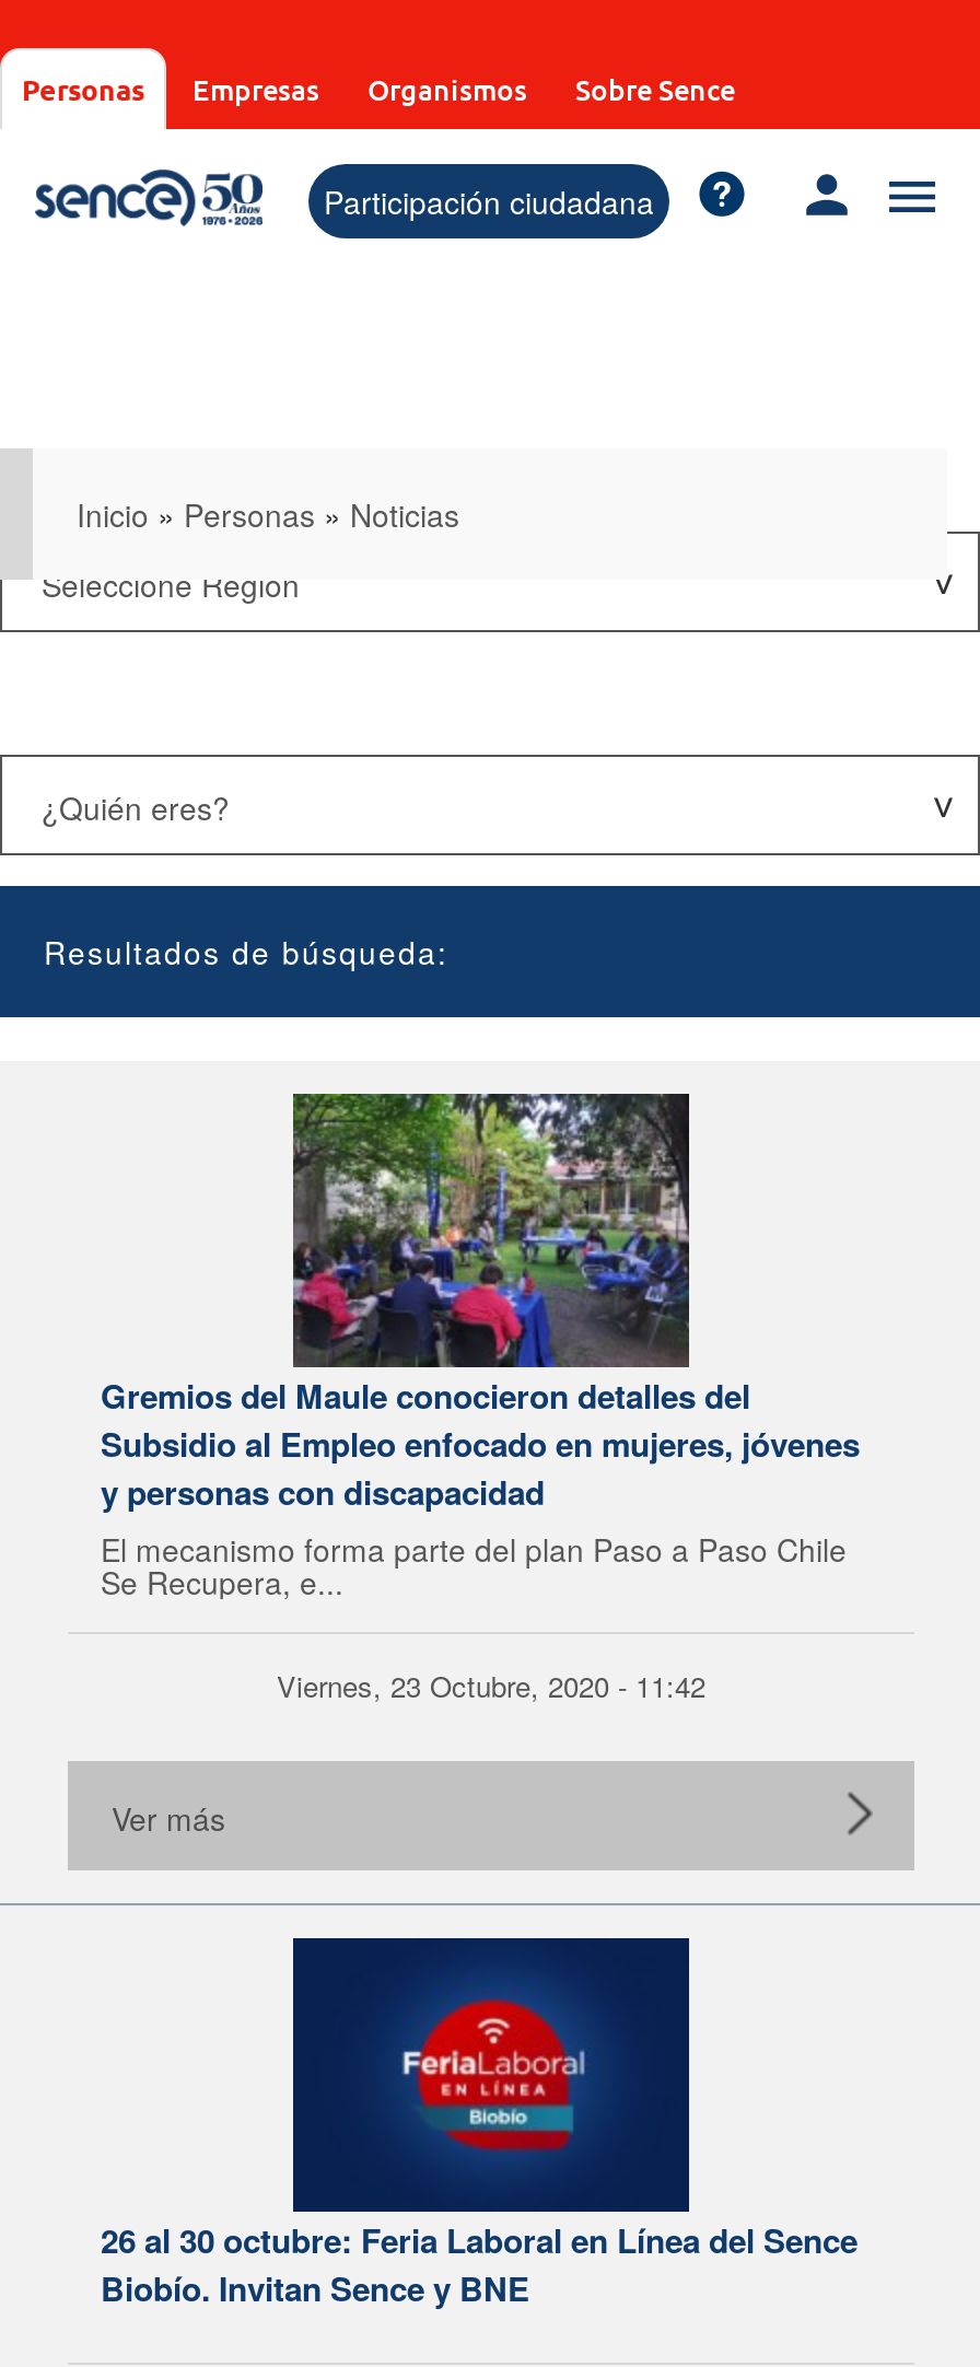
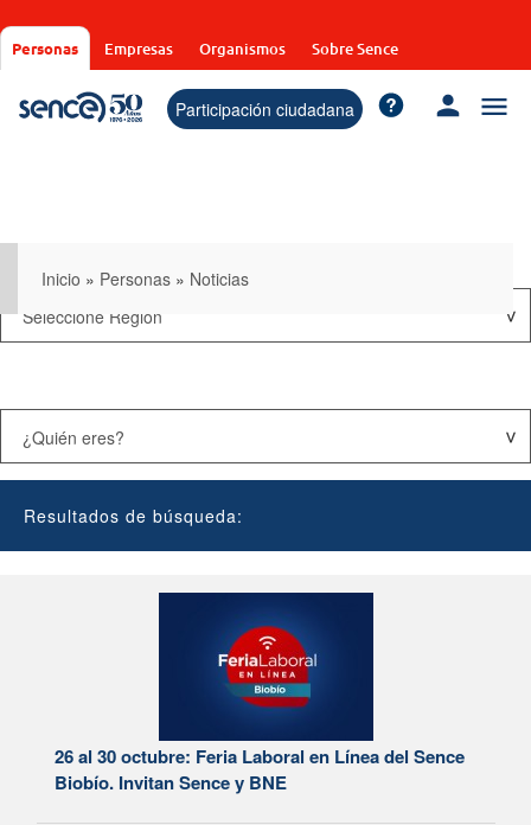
- [image]
- Gremios del Maule conocieron detalles del
- Subsidio al Empleo enfocado en mujeres, jóvenes
- y personas con discapacidad
- El mecanismo forma parte del plan Paso a Paso Chile
- Se Recupera, e...
- Viernes, 23 Octubre, 2020 - 11:42
- Ver más
